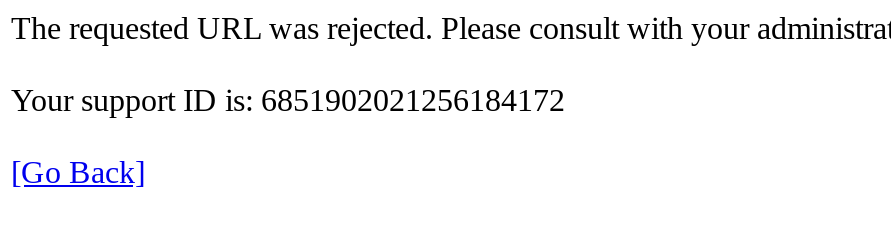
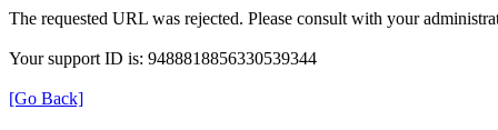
- Your support ID is: 6851902021256184172
+ Your support ID is: 9488818856330539344
